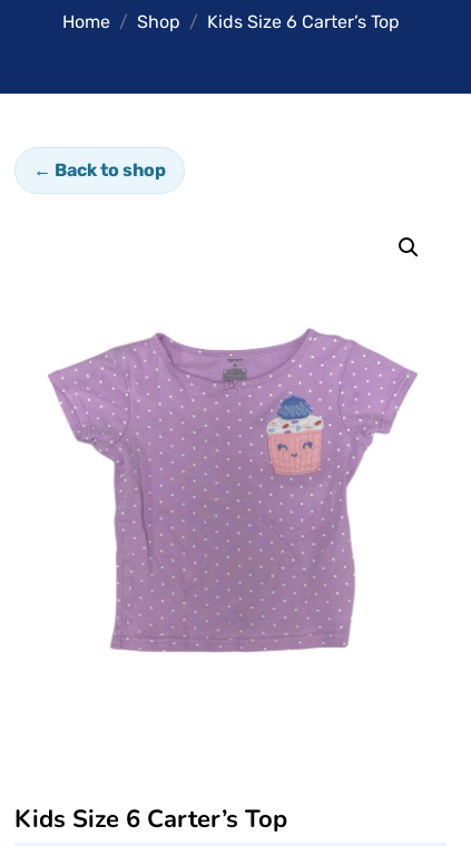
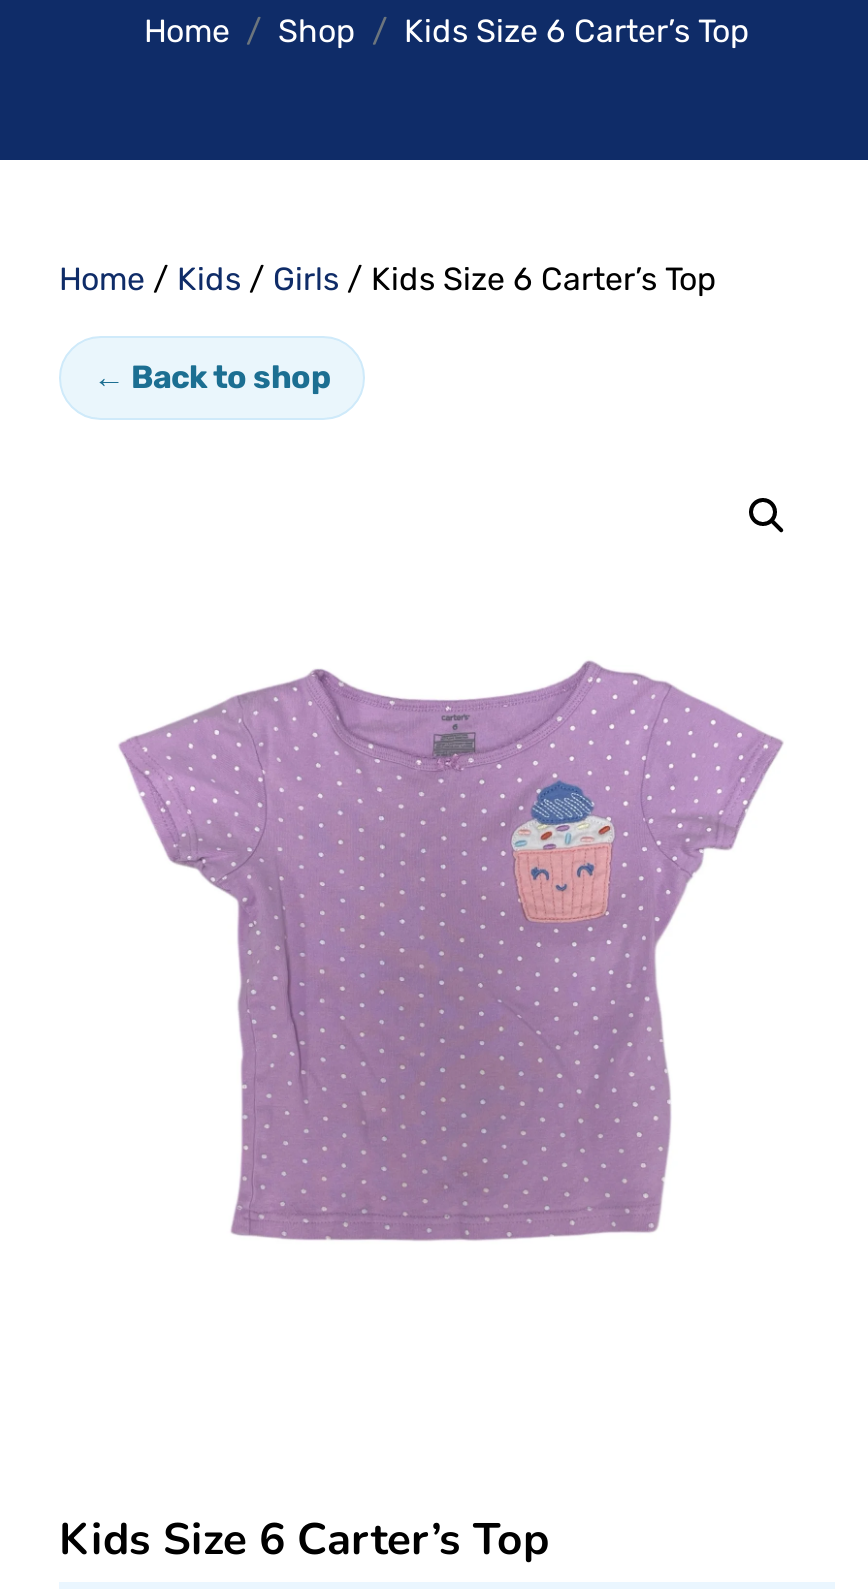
+ Home / Kids / Girls / Kids Size 6 Carter’s Top
